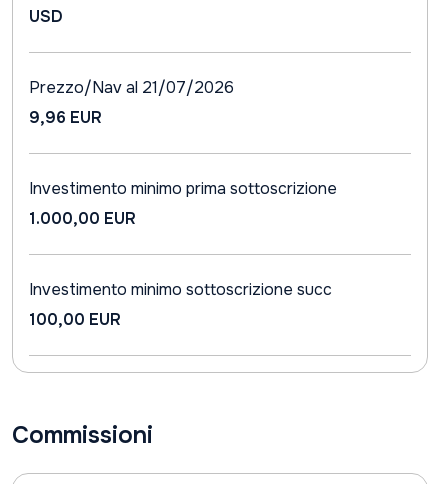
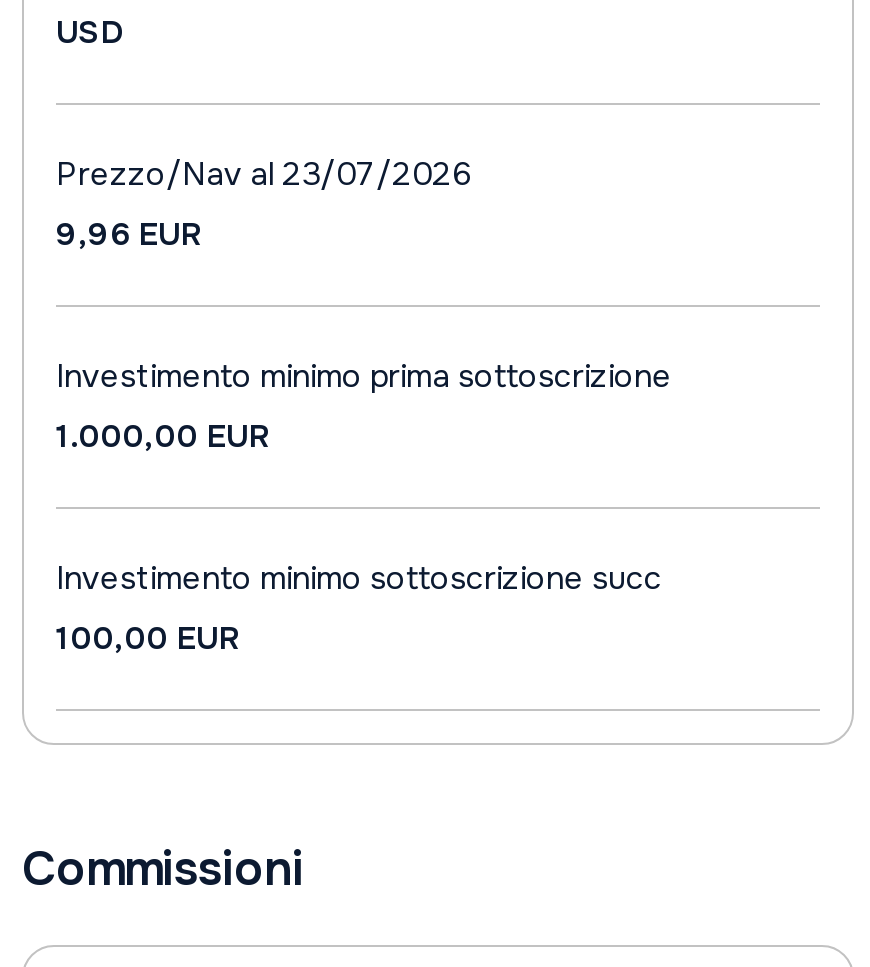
- Prezzo/Nav al 21/07/2026
+ Prezzo/Nav al 23/07/2026
